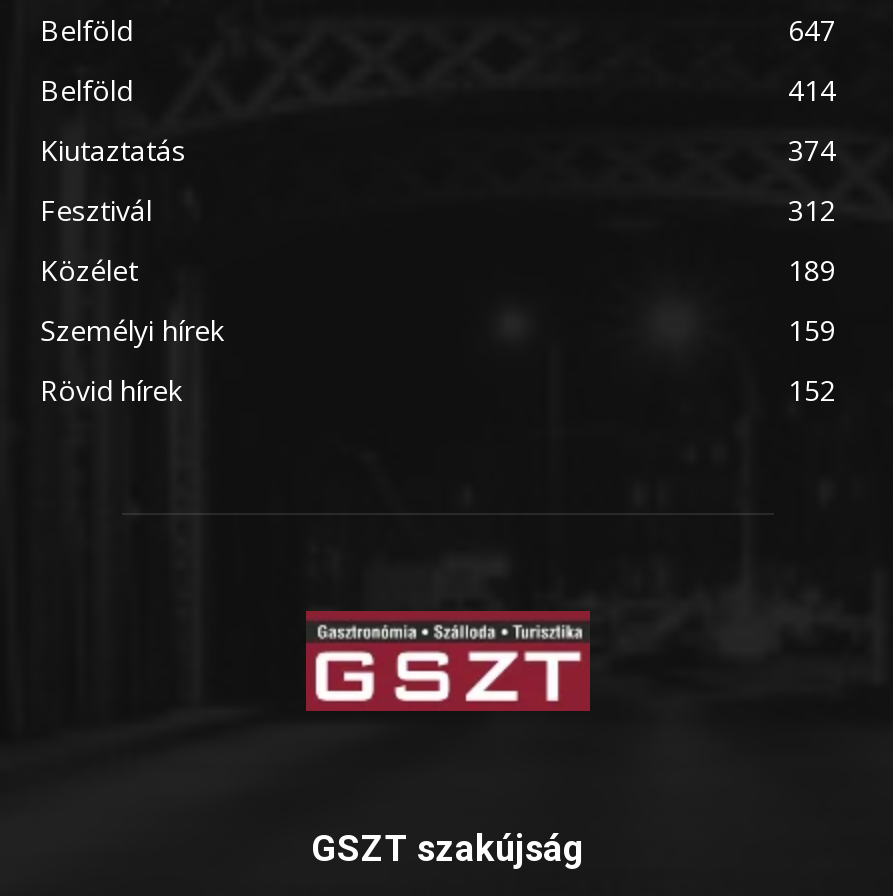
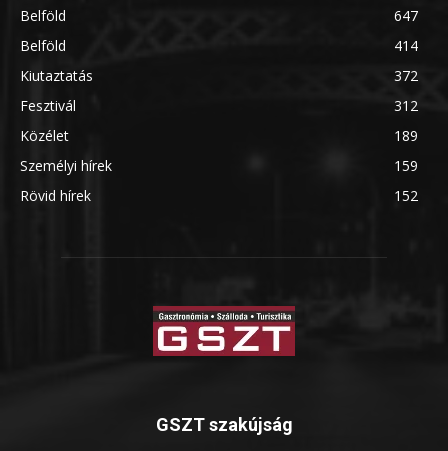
- 374
+ 372
